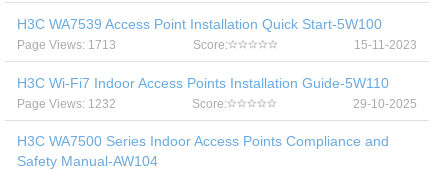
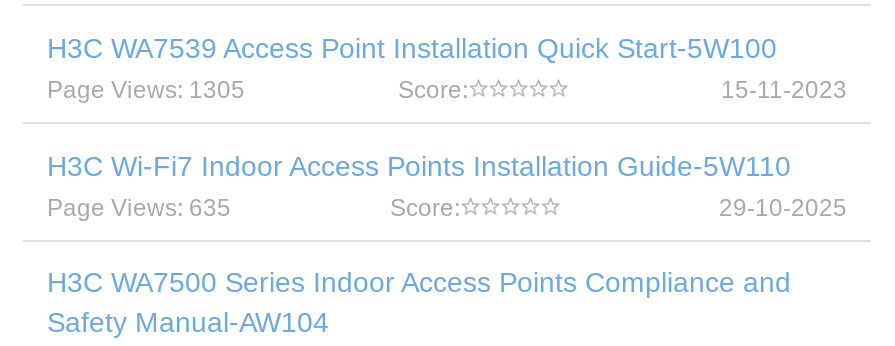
- Page Views: 1713
+ Page Views: 1305

- Page Views: 1232
+ Page Views: 635
